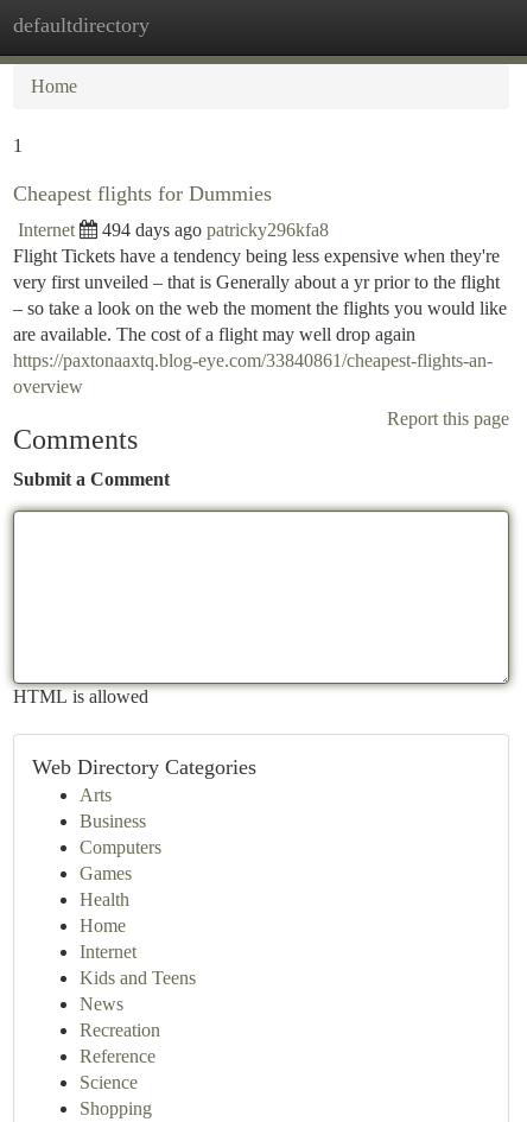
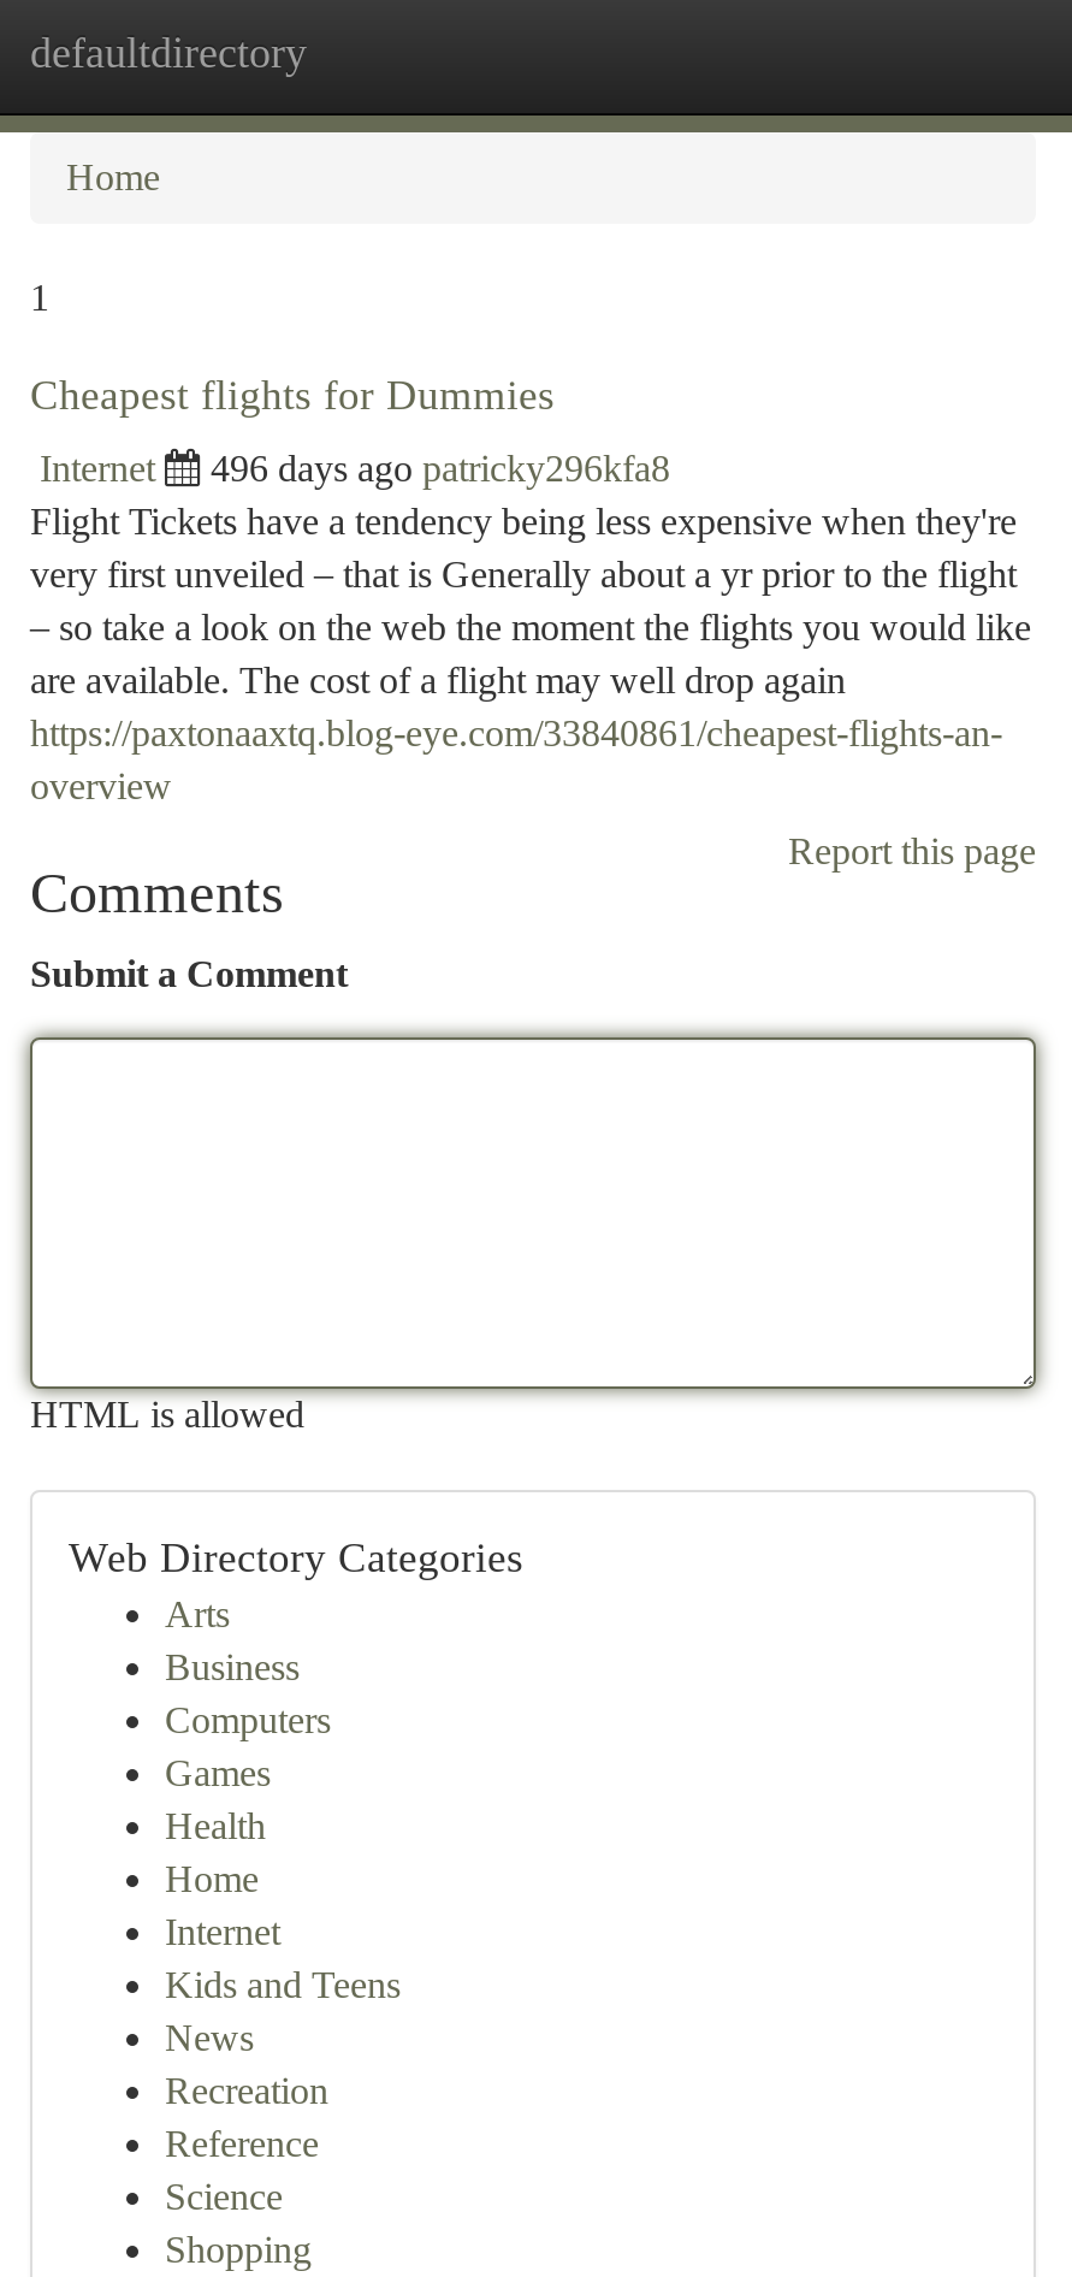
- 494 days ago patricky296kfa8
+ 496 days ago patricky296kfa8
